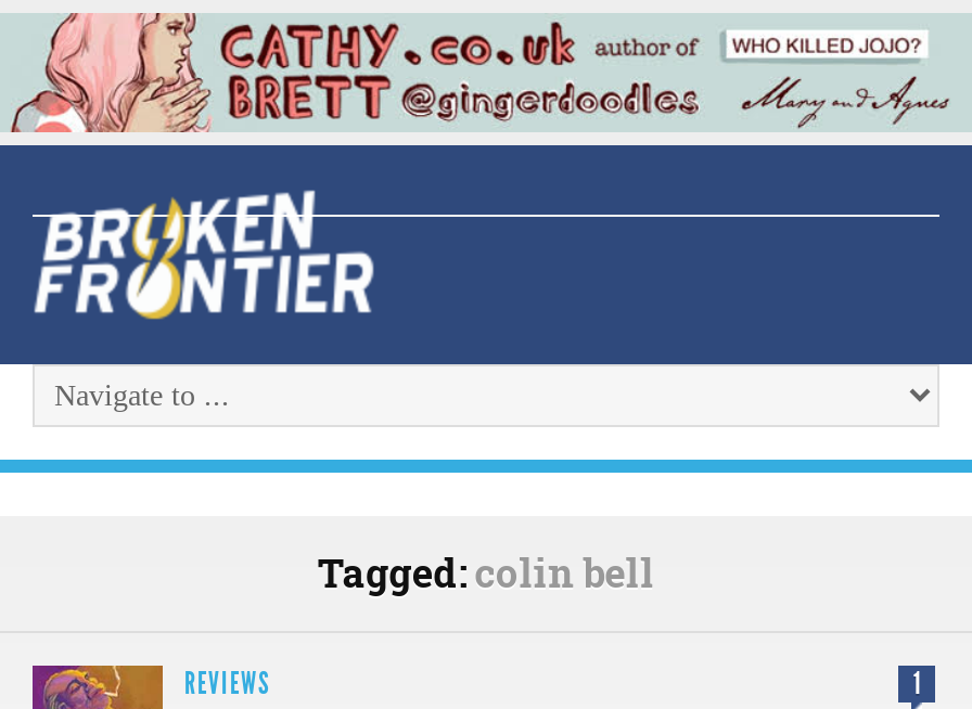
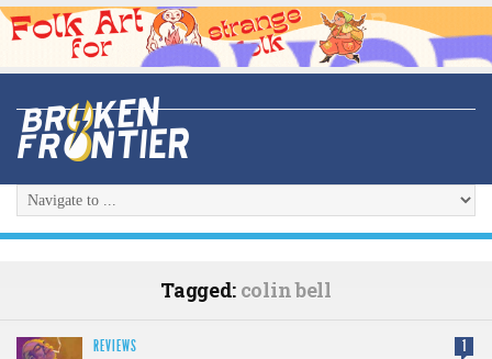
- [image]
+ [image]
